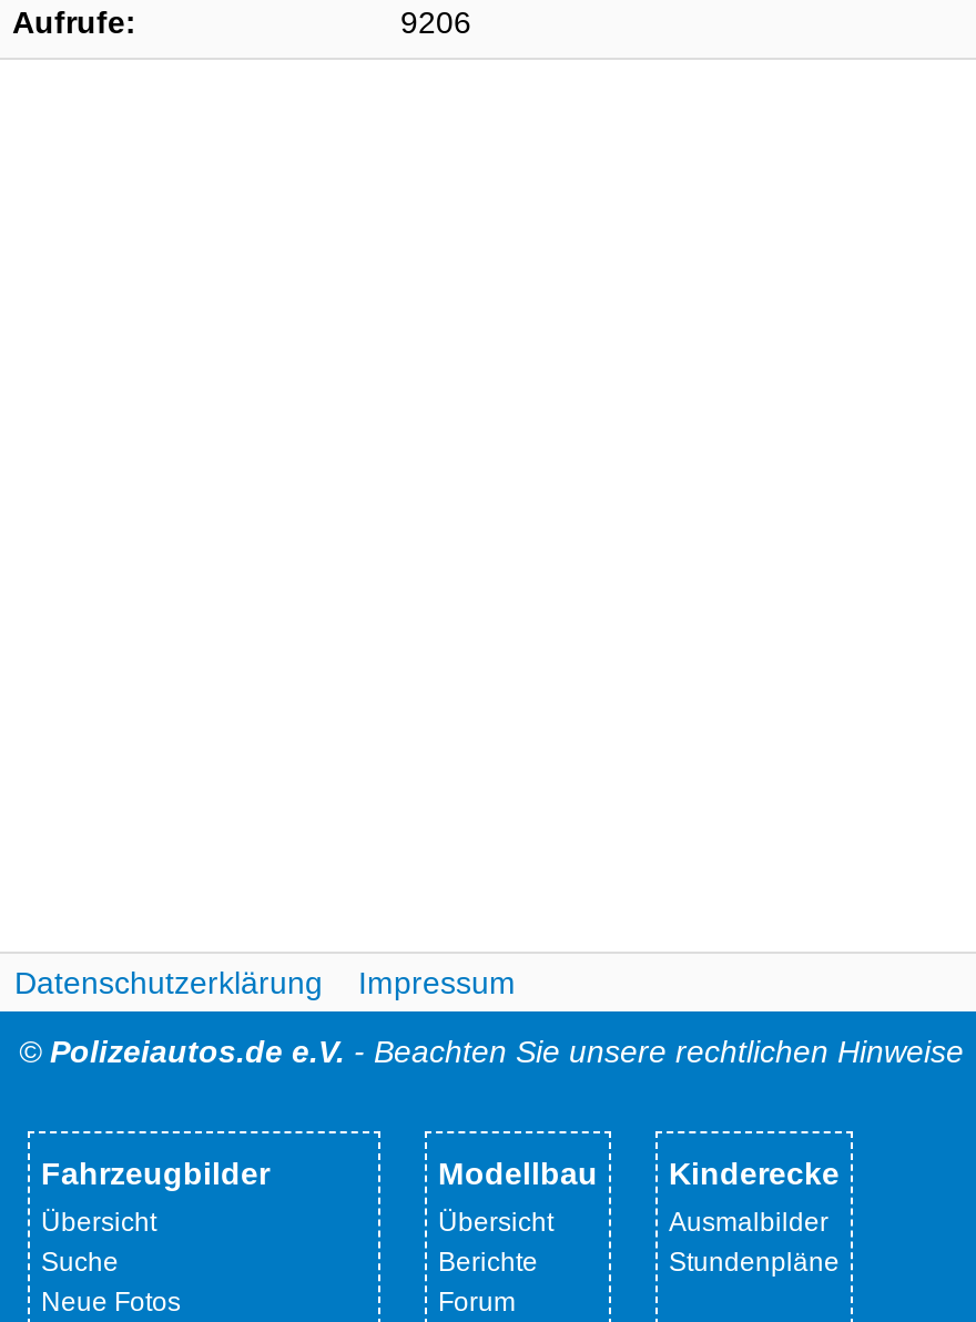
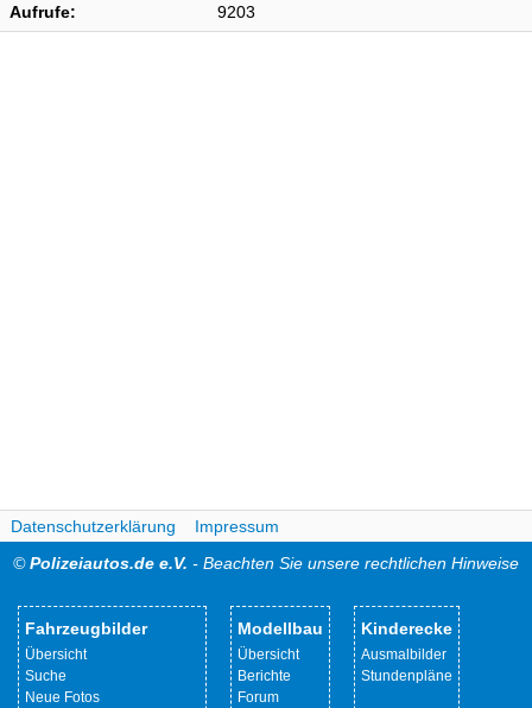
- 9206
+ 9203
